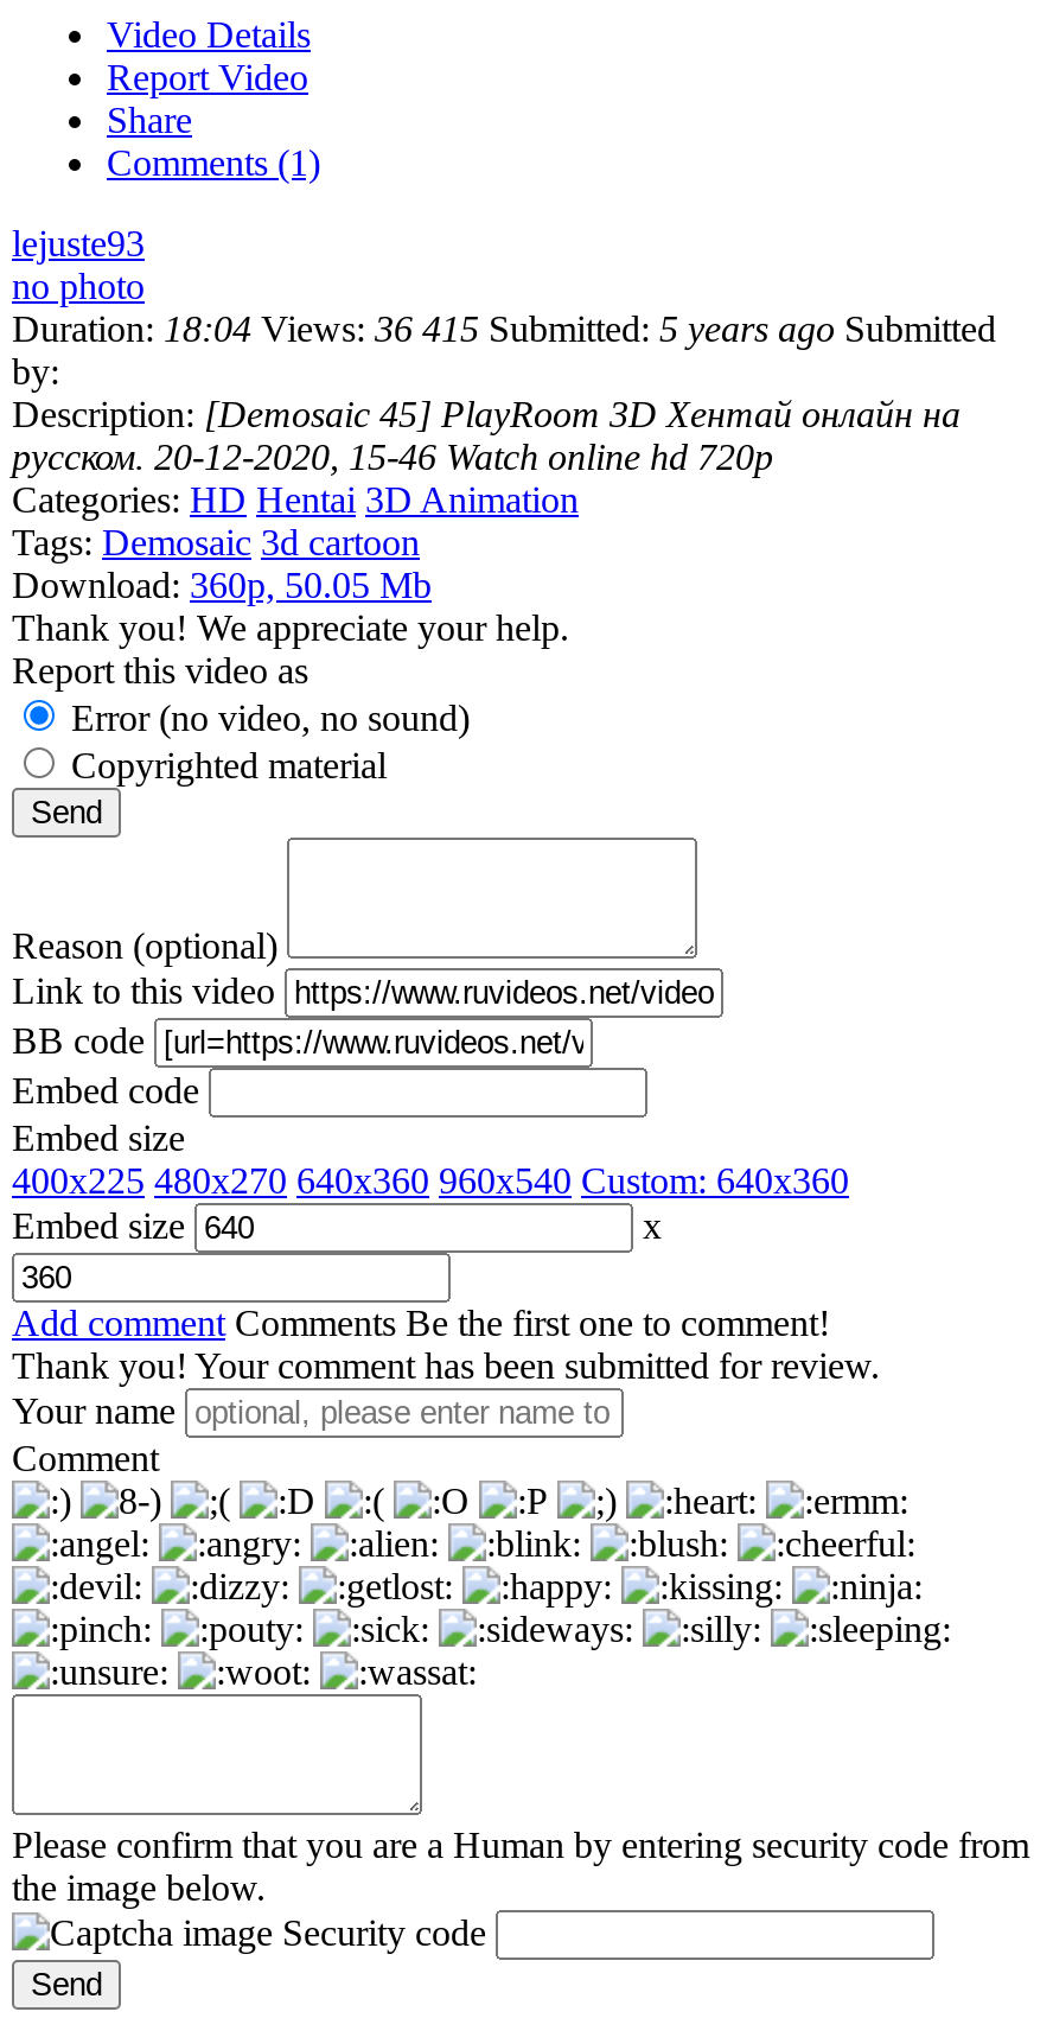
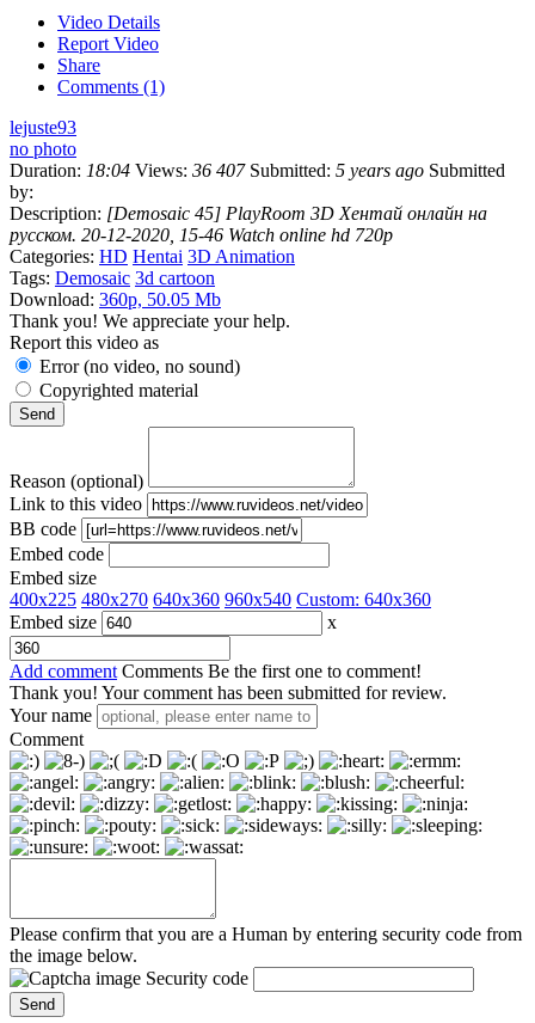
- Duration: 18:04 Views: 36 415 Submitted: 5 years ago Submitted
+ Duration: 18:04 Views: 36 407 Submitted: 5 years ago Submitted
